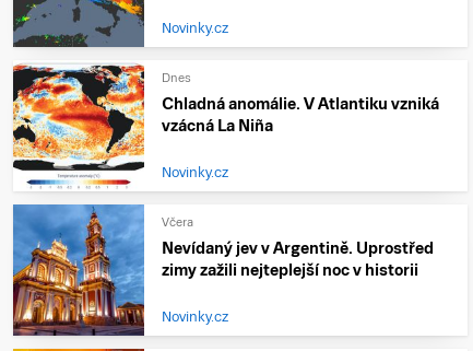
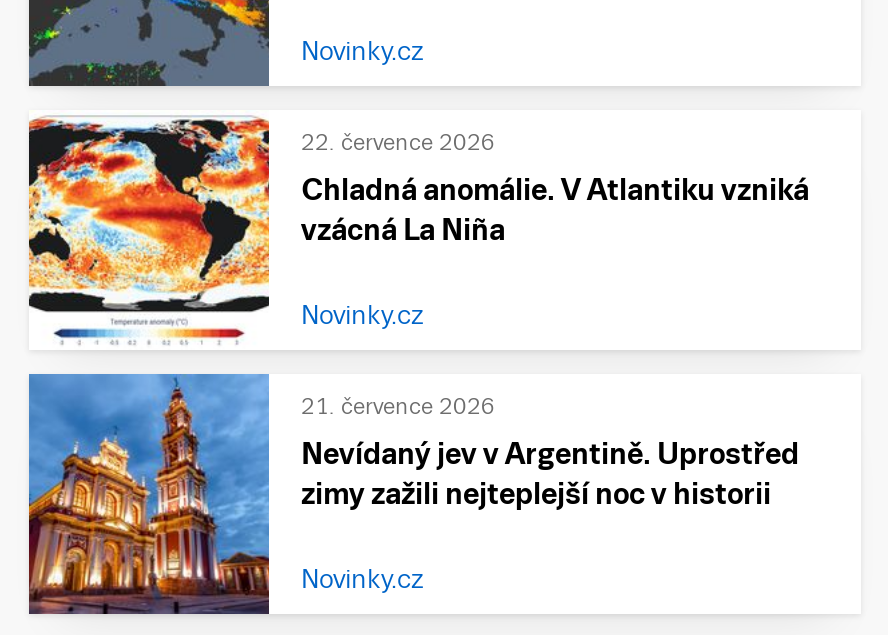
- Dnes
+ 22. července 2026

- Včera
+ 21. července 2026
